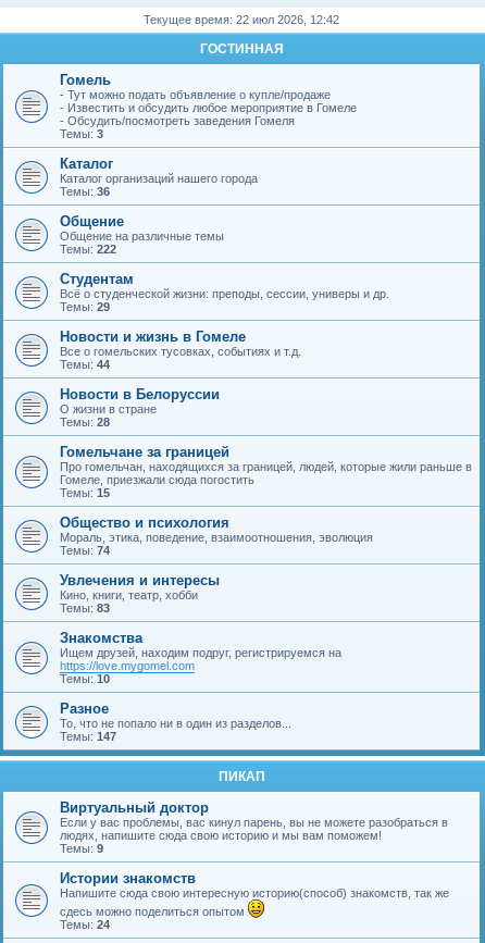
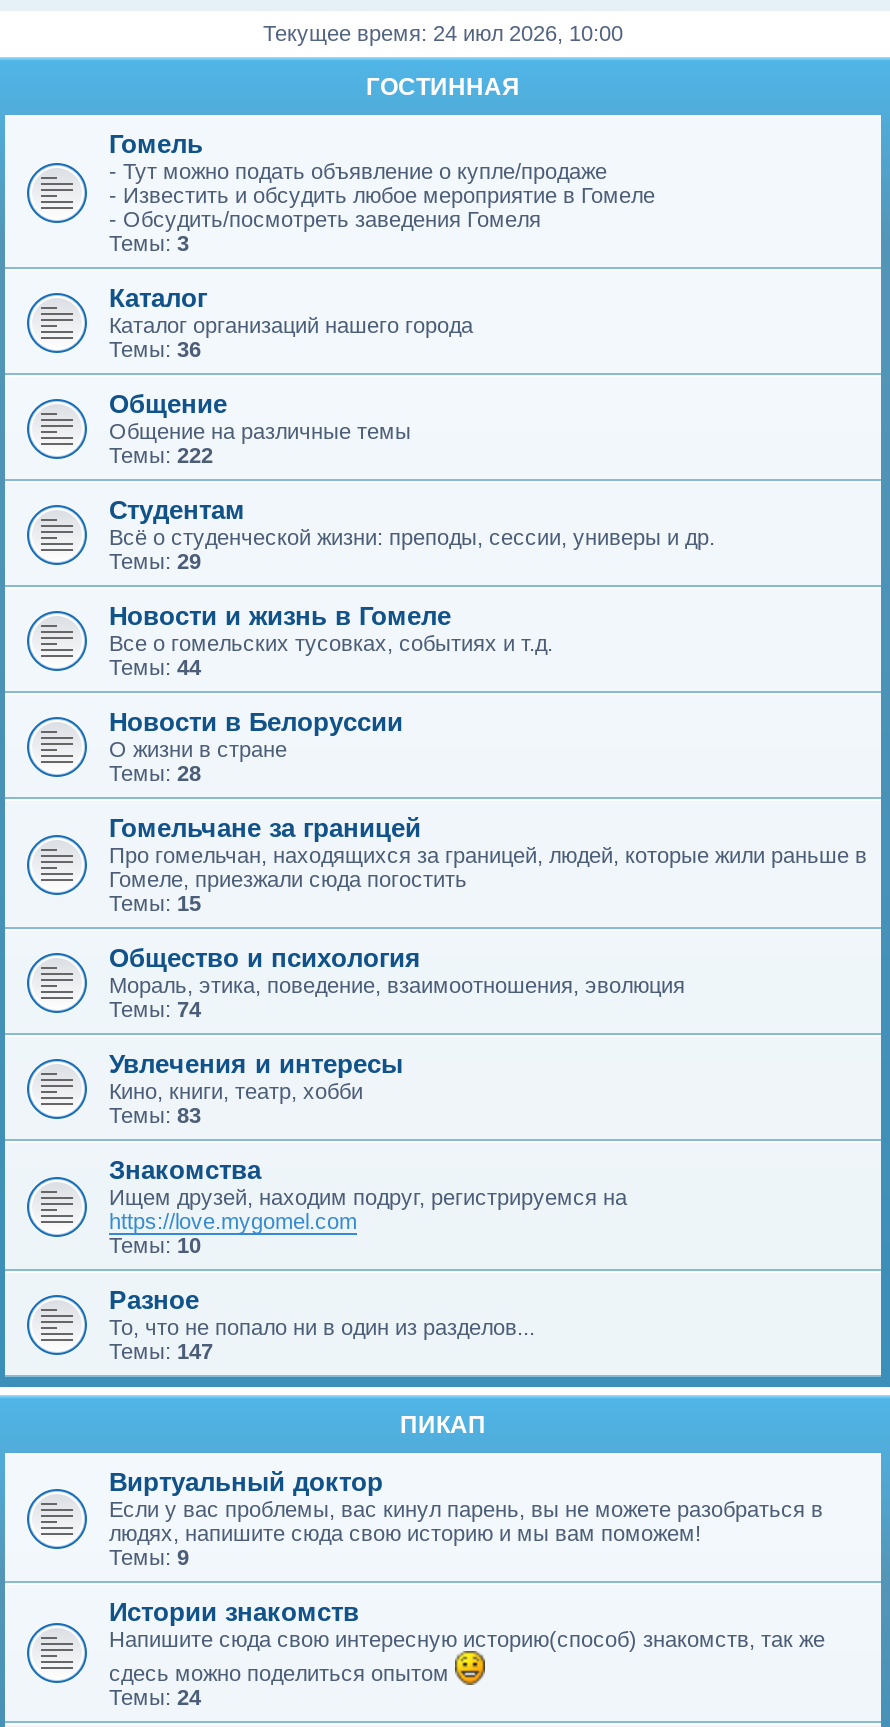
- Текущее время: 22 июл 2026, 12:42
+ Текущее время: 24 июл 2026, 10:00
